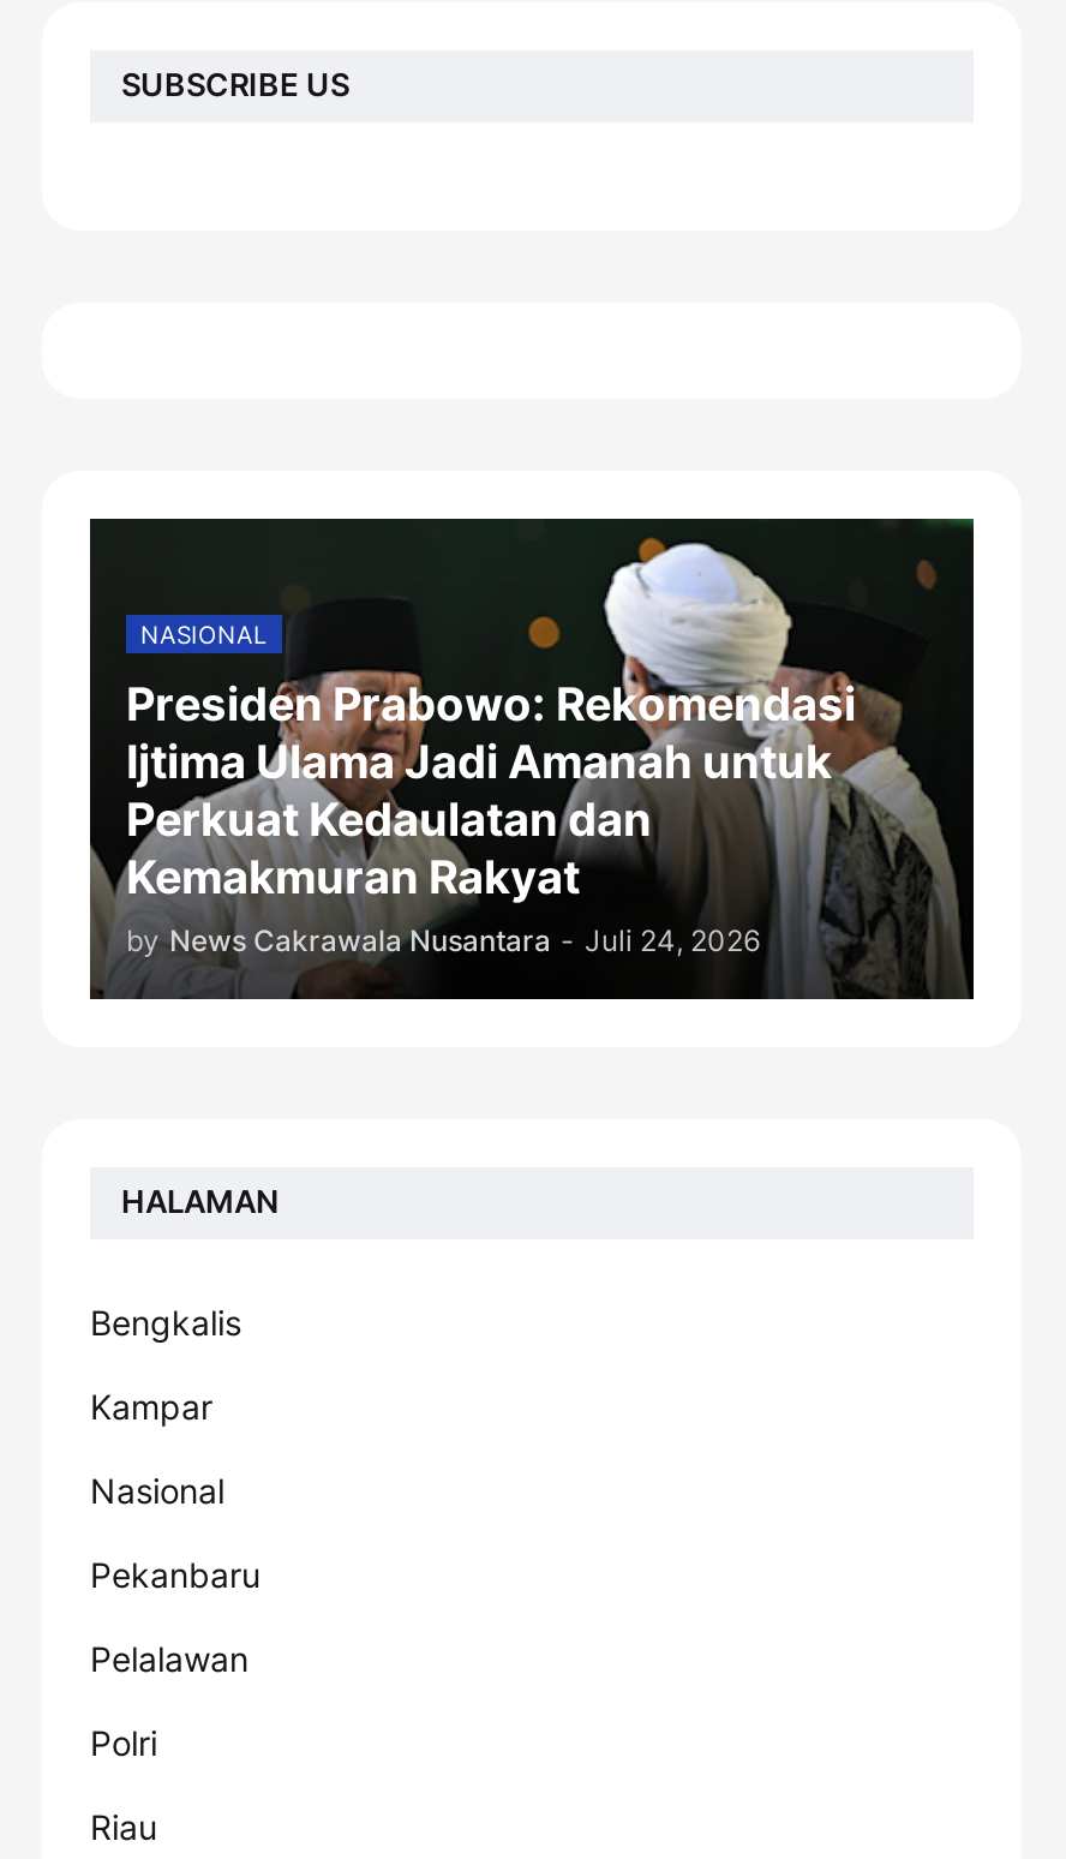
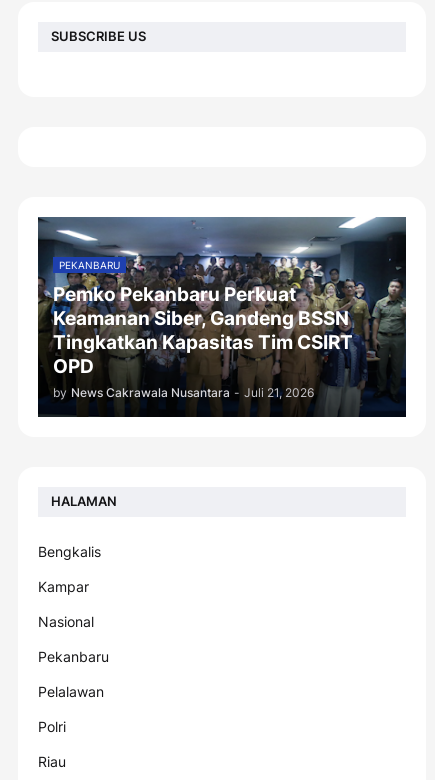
- [image]
- NASIONAL
+ [image]
+ PEKANBARU

- Presiden Prabowo: Rekomendasi
- Ijtima Ulama Jadi Amanah untuk
- Perkuat Kedaulatan dan
- Kemakmuran Rakyat
- by News Cakrawala Nusantara - Juli 24, 2026
+ Pemko Pekanbaru Perkuat
+ Keamanan Siber, Gandeng BSSN
+ Tingkatkan Kapasitas Tim CSIRT
+ OPD
+ by News Cakrawala Nusantara - Juli 21, 2026
